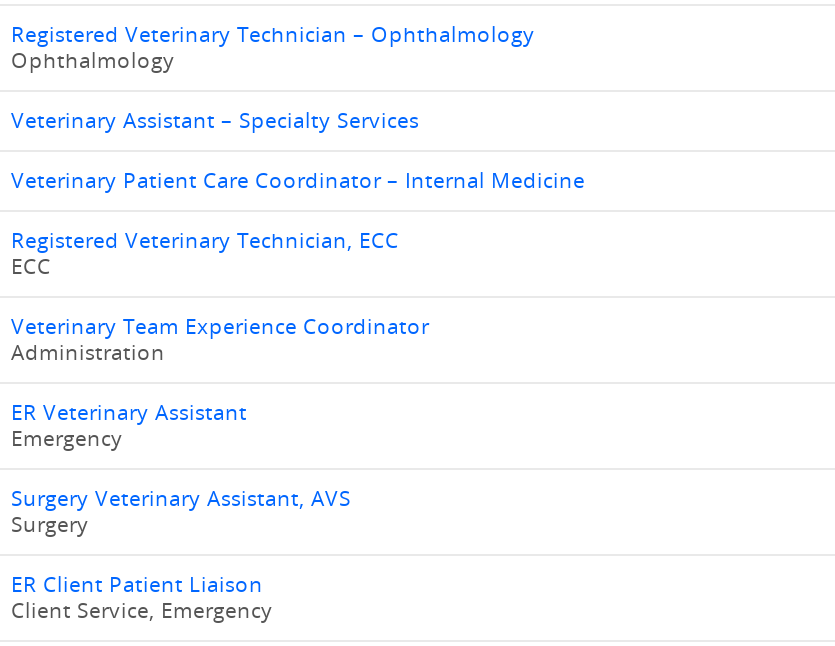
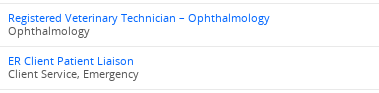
- Veterinary Assistant – Specialty Services
- Veterinary Patient Care Coordinator – Internal Medicine
- Registered Veterinary Technician, ECC
- ECC
- Veterinary Team Experience Coordinator
- Administration
- ER Veterinary Assistant
- Emergency
- Surgery Veterinary Assistant, AVS
- Surgery
